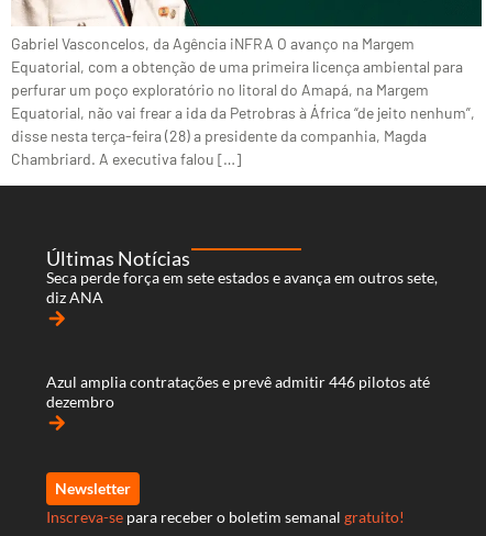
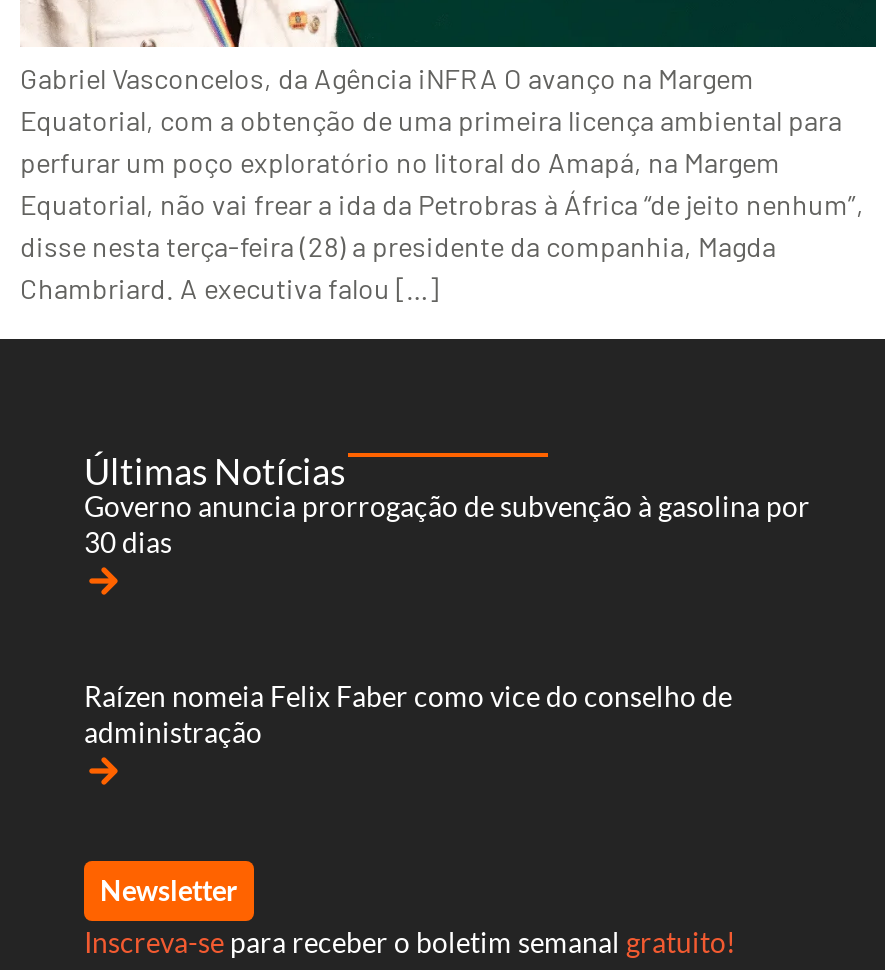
- Seca perde força em sete estados e avança em outros sete,
- diz ANA
+ Governo anuncia prorrogação de subvenção à gasolina por
+ 30 dias

- Azul amplia contratações e prevê admitir 446 pilotos até
- dezembro
+ Raízen nomeia Felix Faber como vice do conselho de
+ administração
